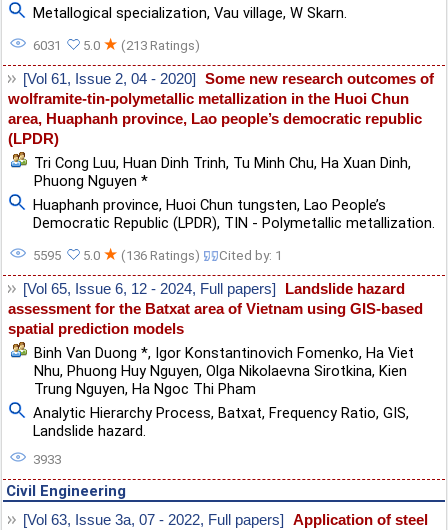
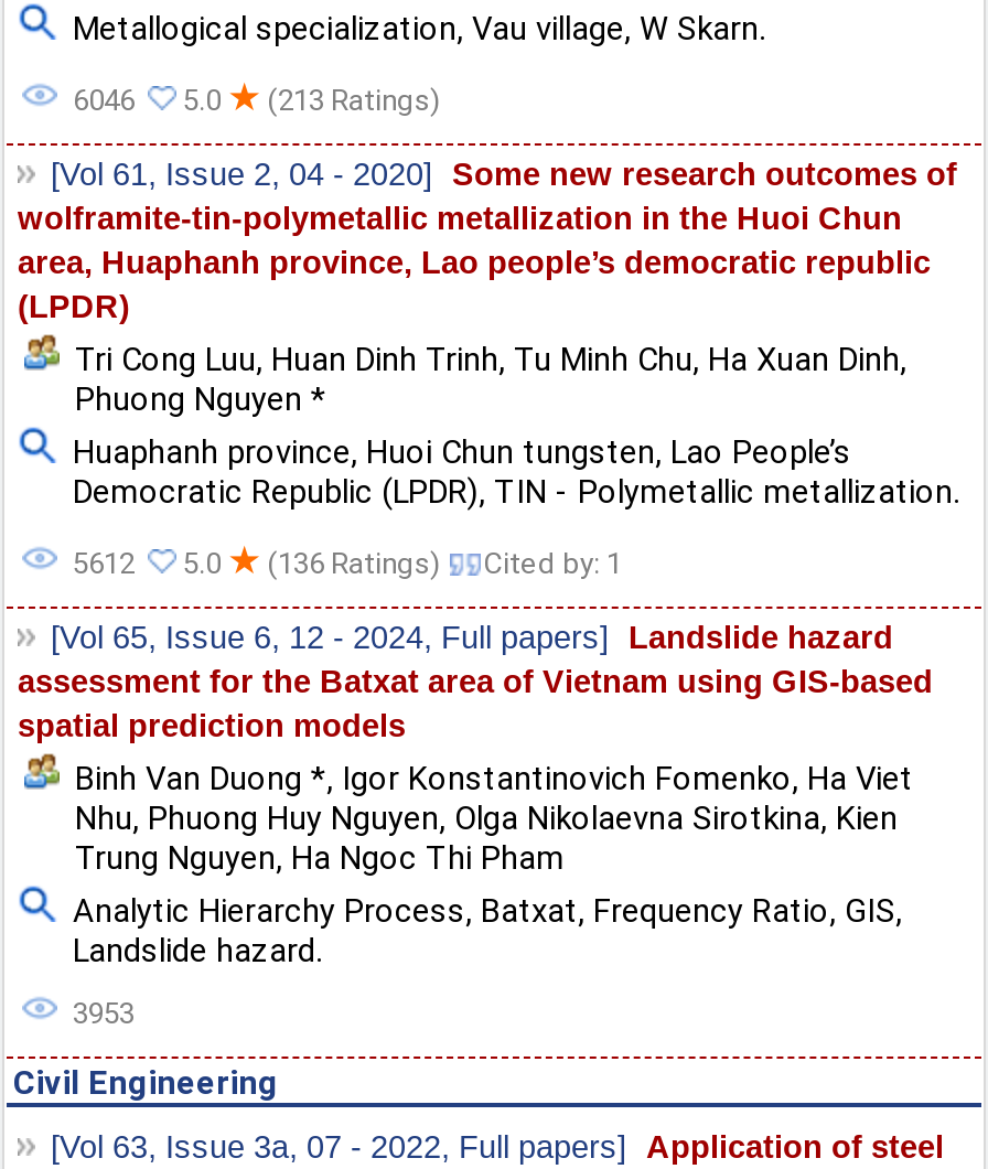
- 6031
+ 6046

- 5595
+ 5612

- 3933
+ 3953
